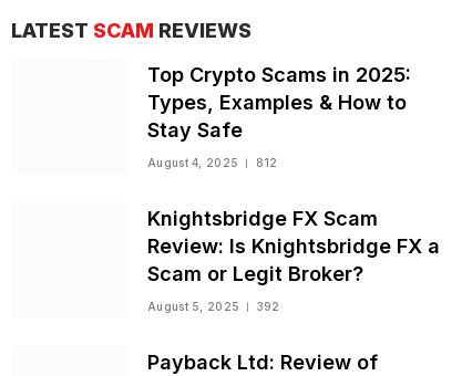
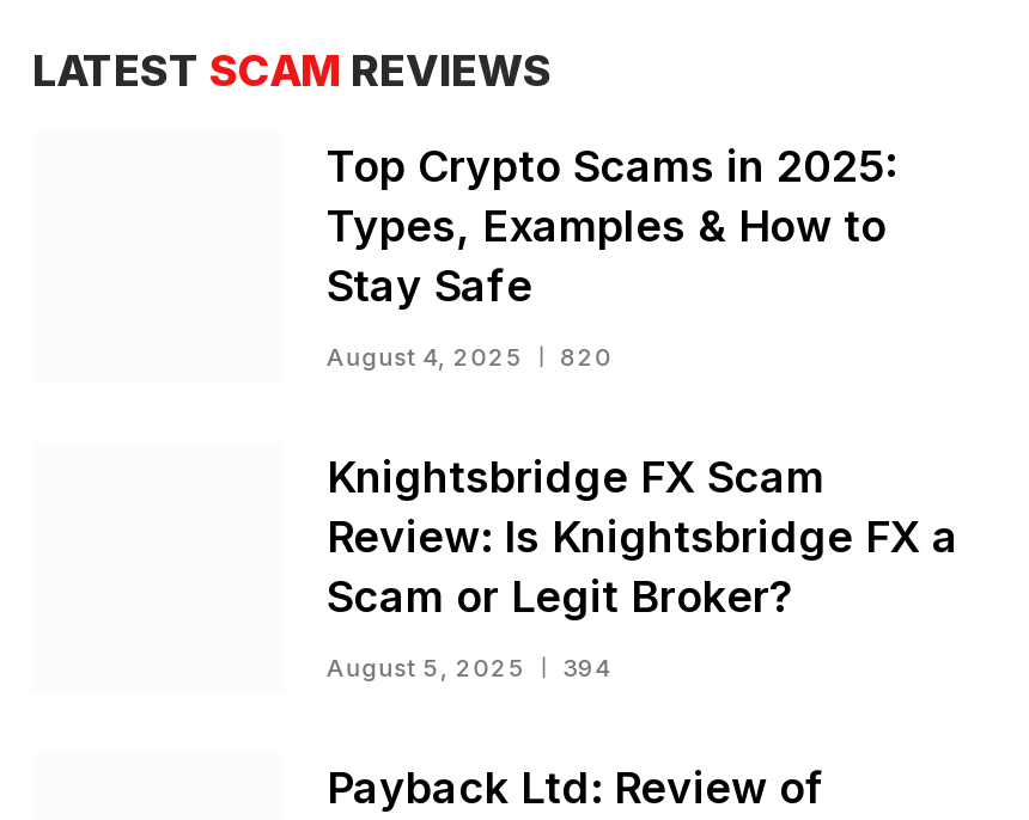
- August 4, 2025 812
+ August 4, 2025 820

- August 5, 2025 392
+ August 5, 2025 394
